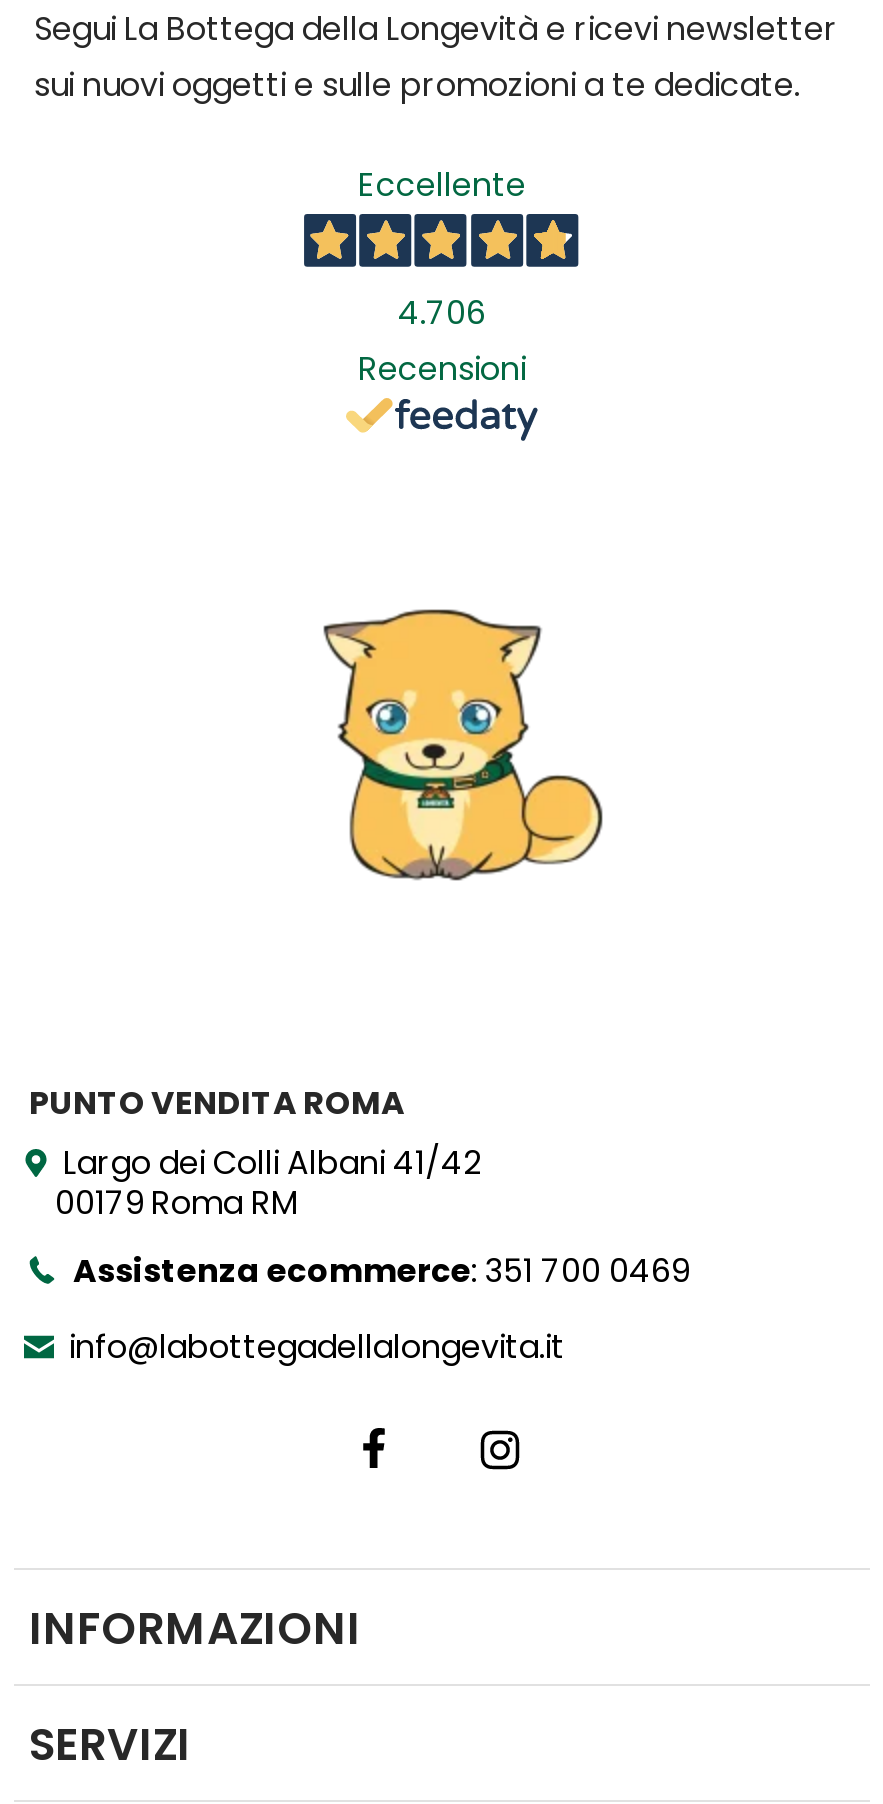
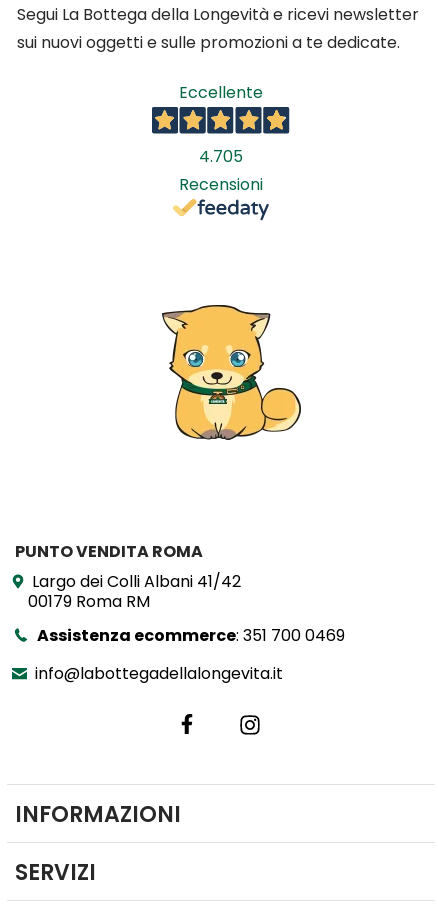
- 4.706
+ 4.705
